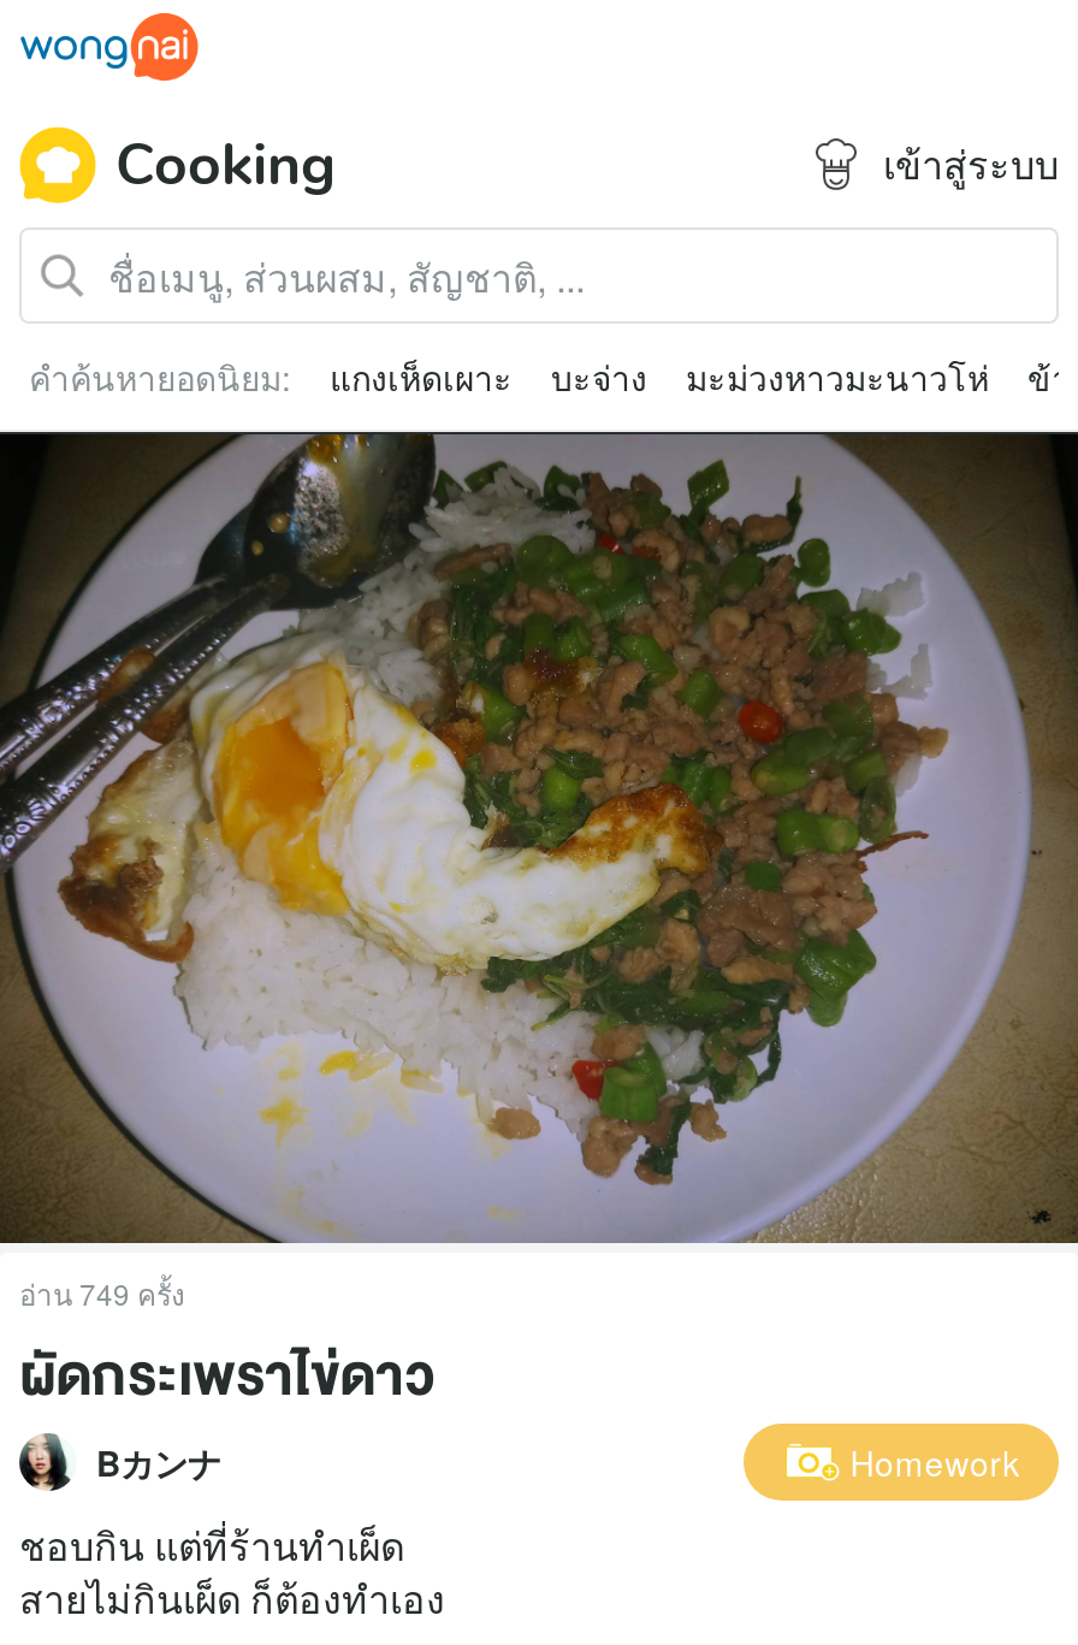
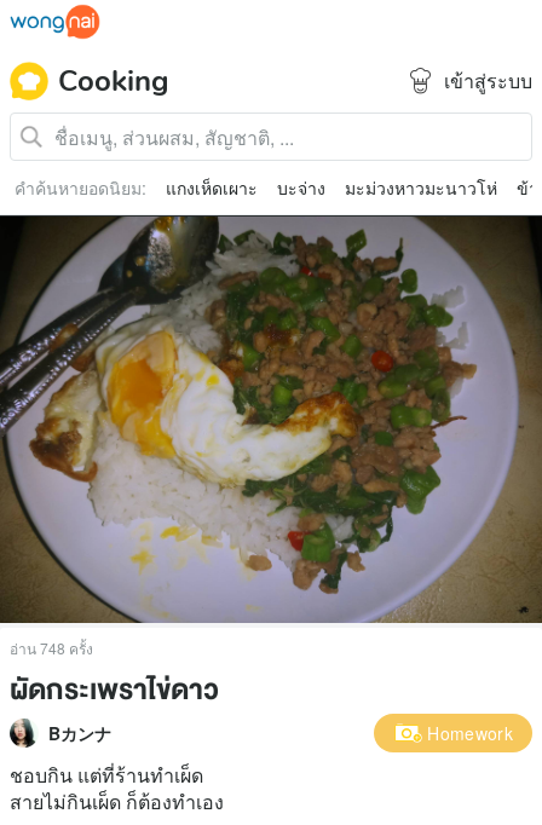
- อ่าน 749 ครั้ง
+ อ่าน 748 ครั้ง
